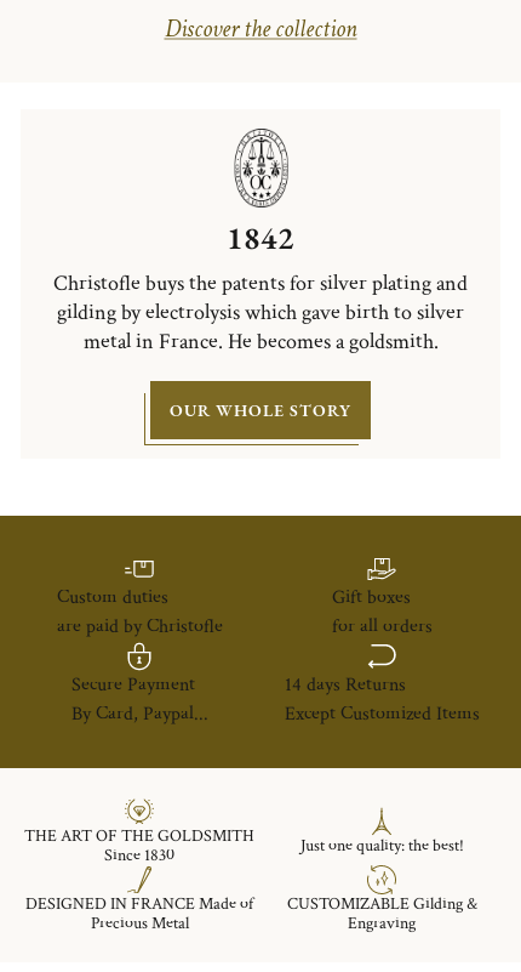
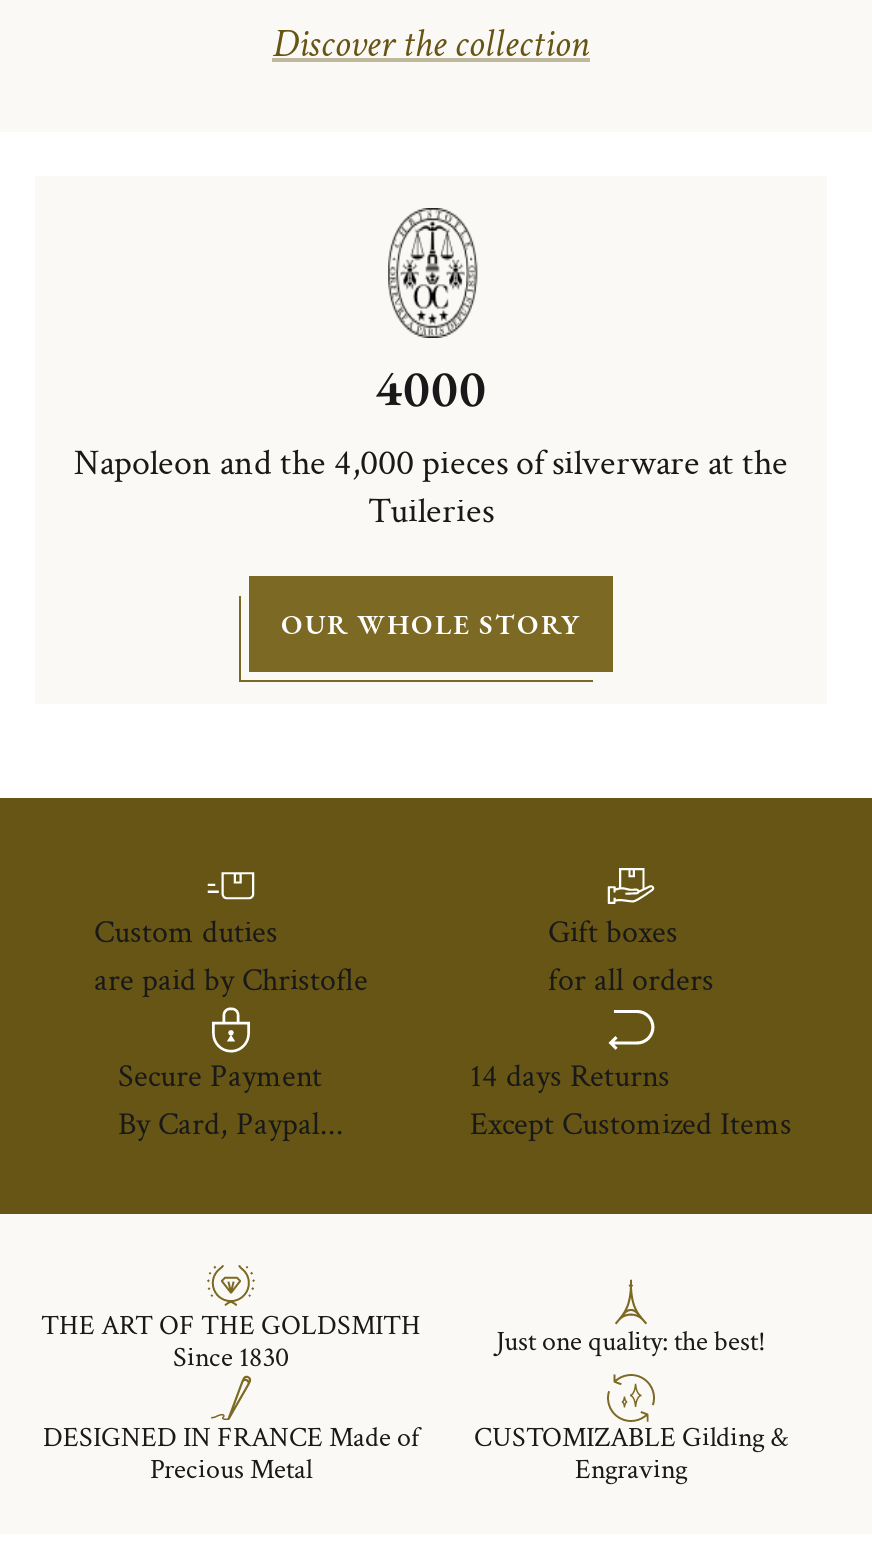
- 1842
- Christofle buys the patents for silver plating and
- gilding by electrolysis which gave birth to silver
- metal in France. He becomes a goldsmith.
+ 4000
+ Napoleon and the 4,000 pieces of silverware at the
+ Tuileries
